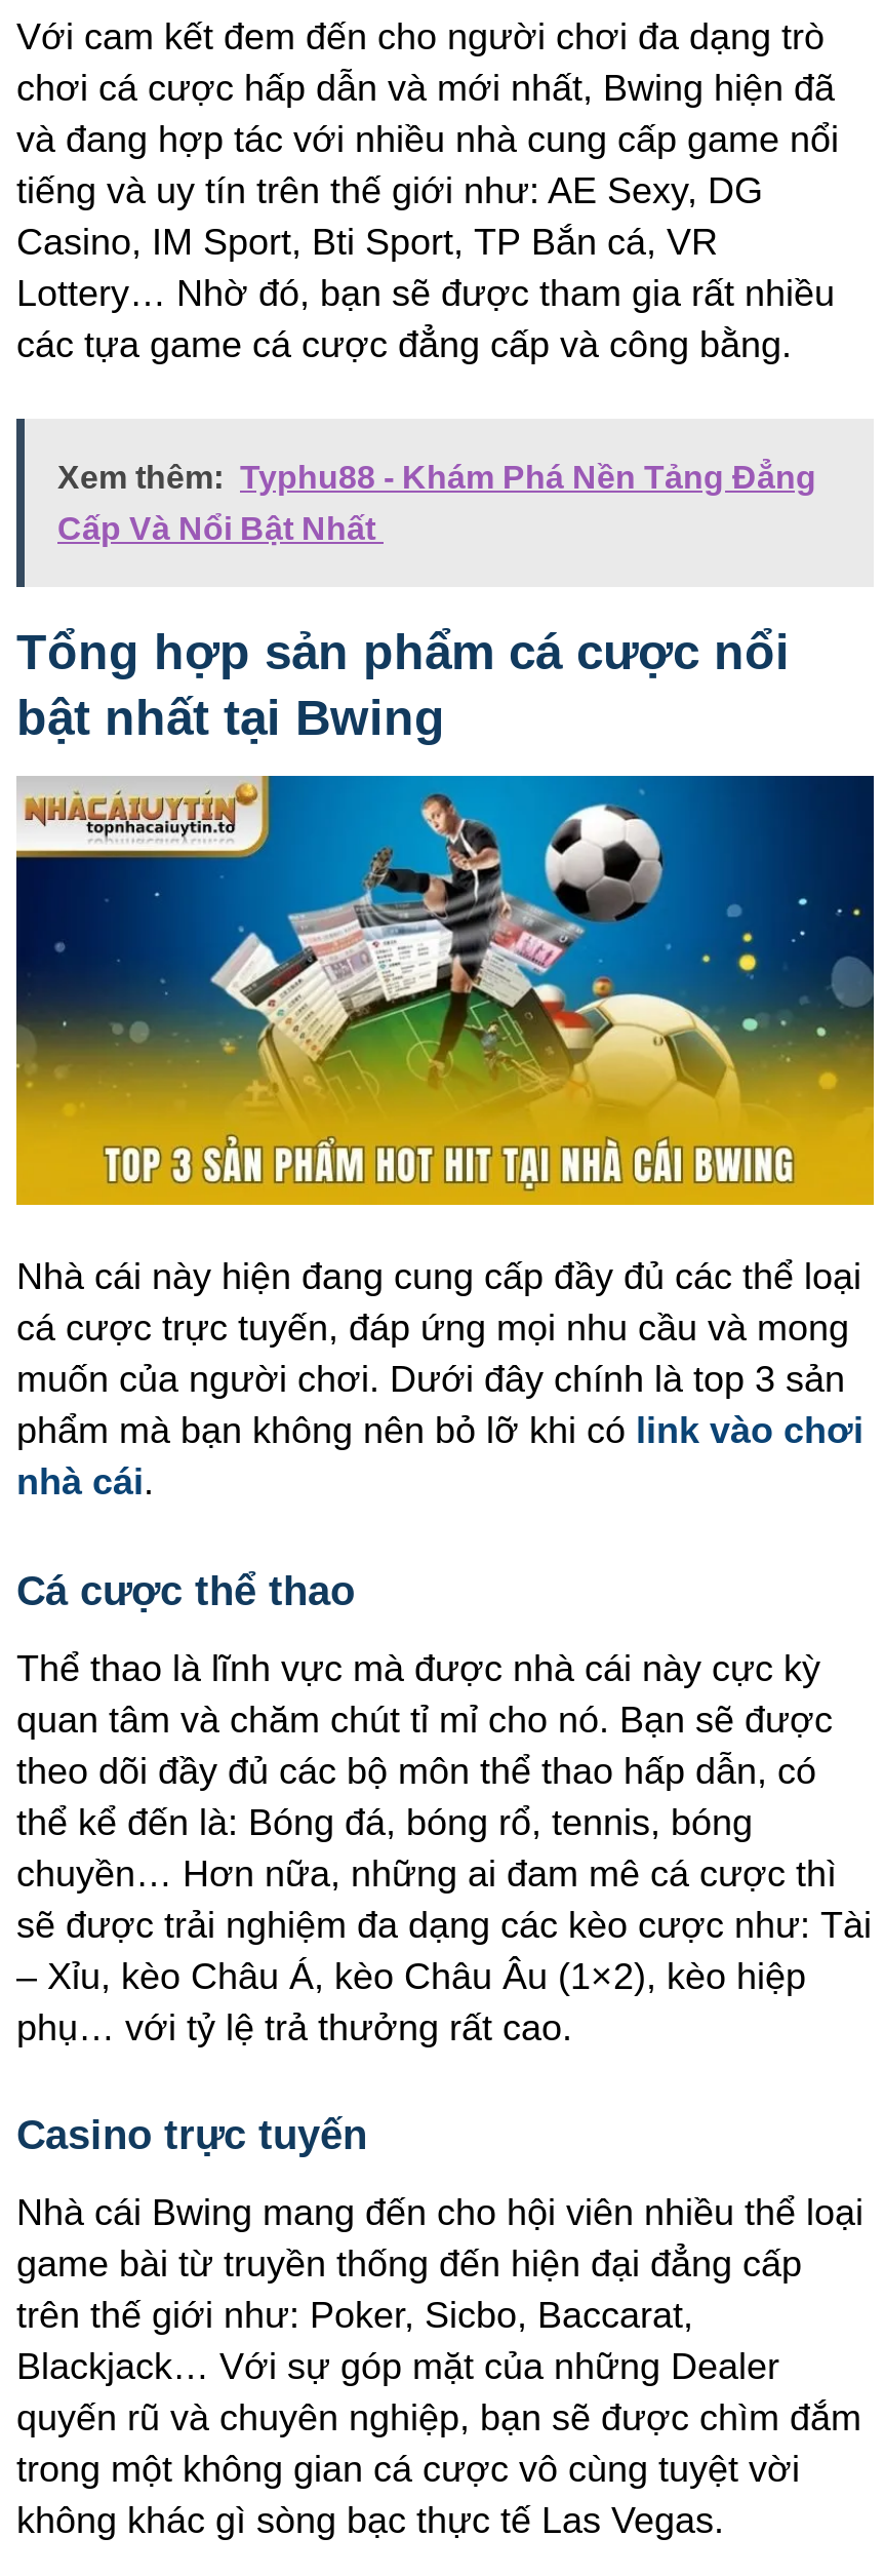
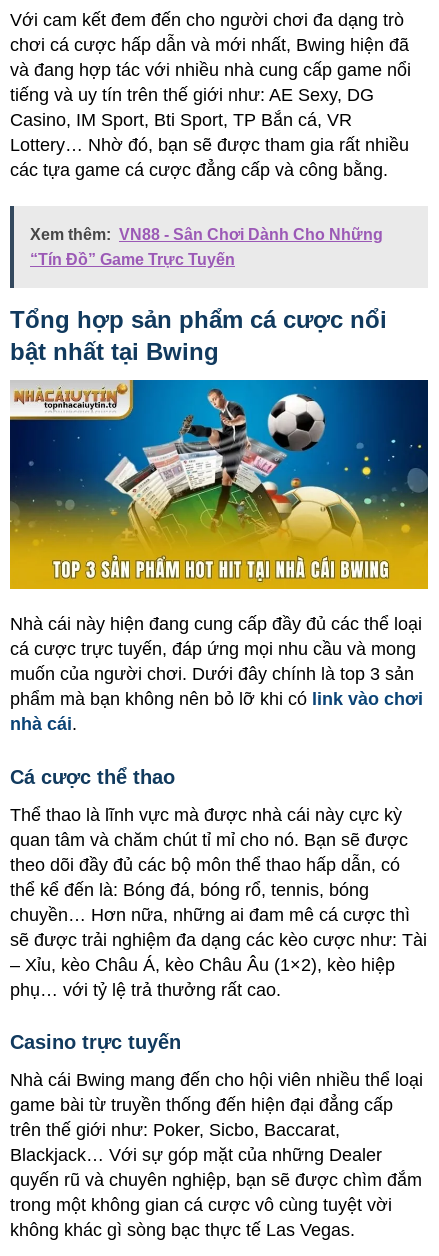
- Xem thêm: Typhu88 - Khám Phá Nền Tảng Đẳng
+ Xem thêm: VN88 - Sân Chơi Dành Cho Những

- Cấp Và Nổi Bật Nhất
+ “Tín Đồ” Game Trực Tuyến
